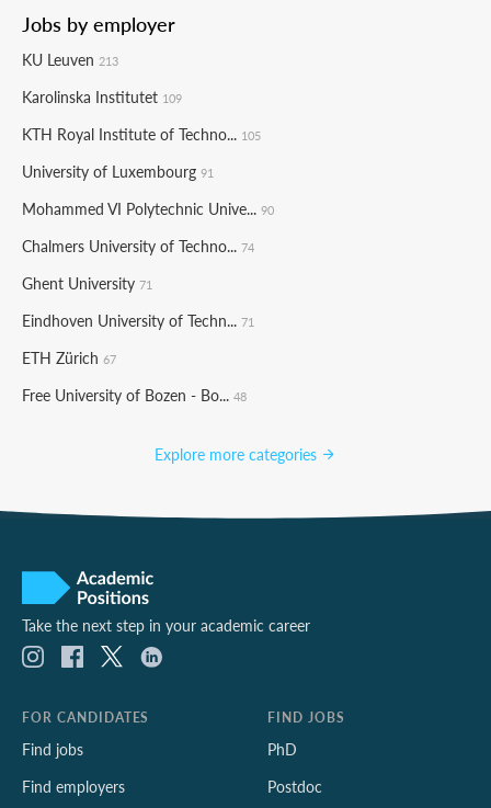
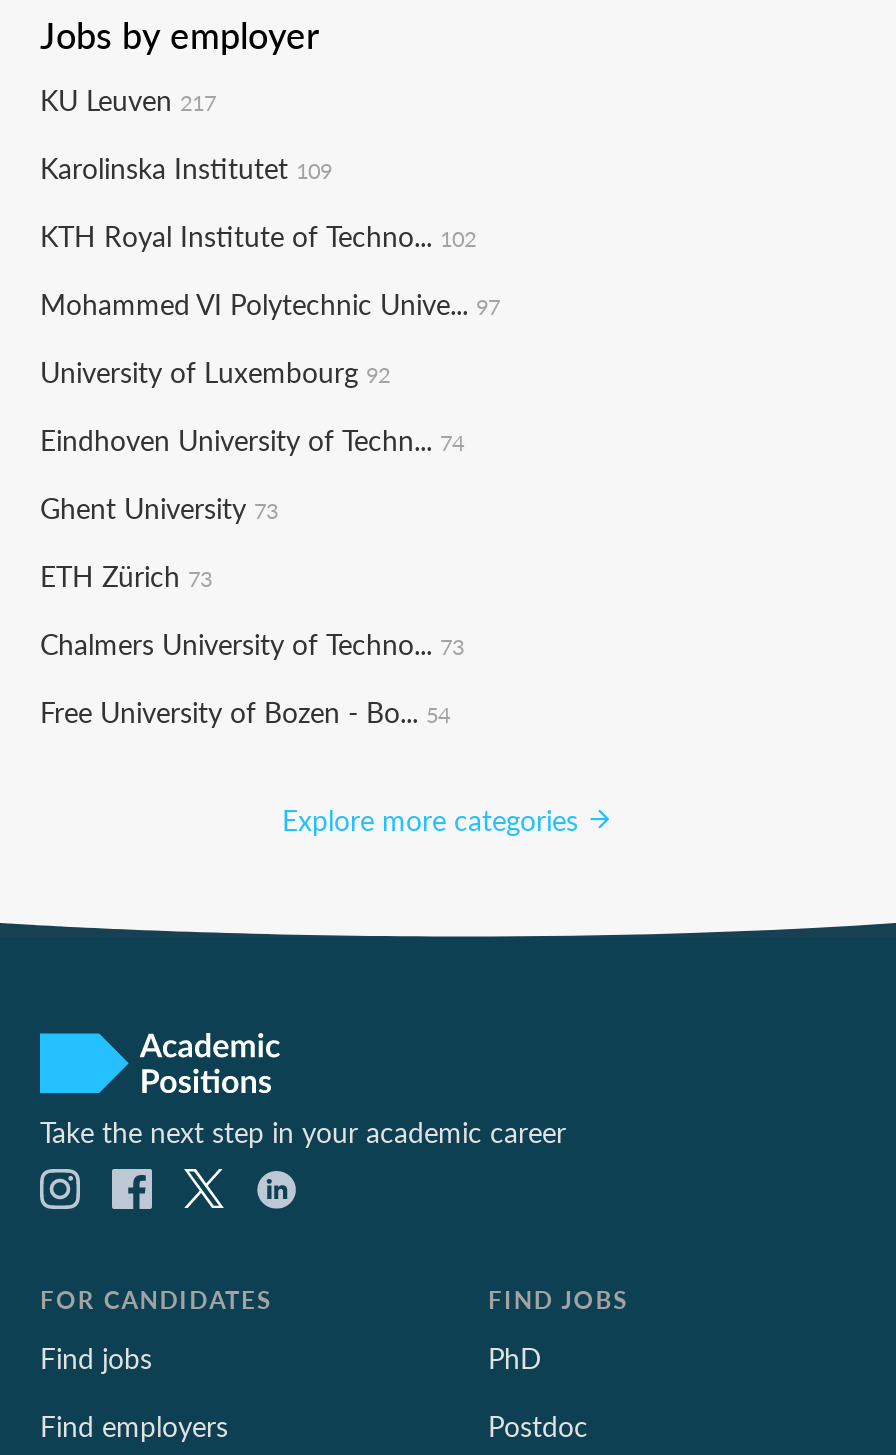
- KU Leuven 213
+ KU Leuven 217

- KTH Royal Institute of Techno... 105
+ KTH Royal Institute of Techno... 102

- University of Luxembourg 91
+ Mohammed VI Polytechnic Unive... 97

- Mohammed VI Polytechnic Unive... 90
+ University of Luxembourg 92

- Chalmers University of Techno... 74
+ Eindhoven University of Techn... 74

- Ghent University 71
+ Ghent University 73

- Eindhoven University of Techn... 71
+ ETH Zürich 73

- ETH Zürich 67
+ Chalmers University of Techno... 73

- Free University of Bozen - Bo... 48
+ Free University of Bozen - Bo... 54
